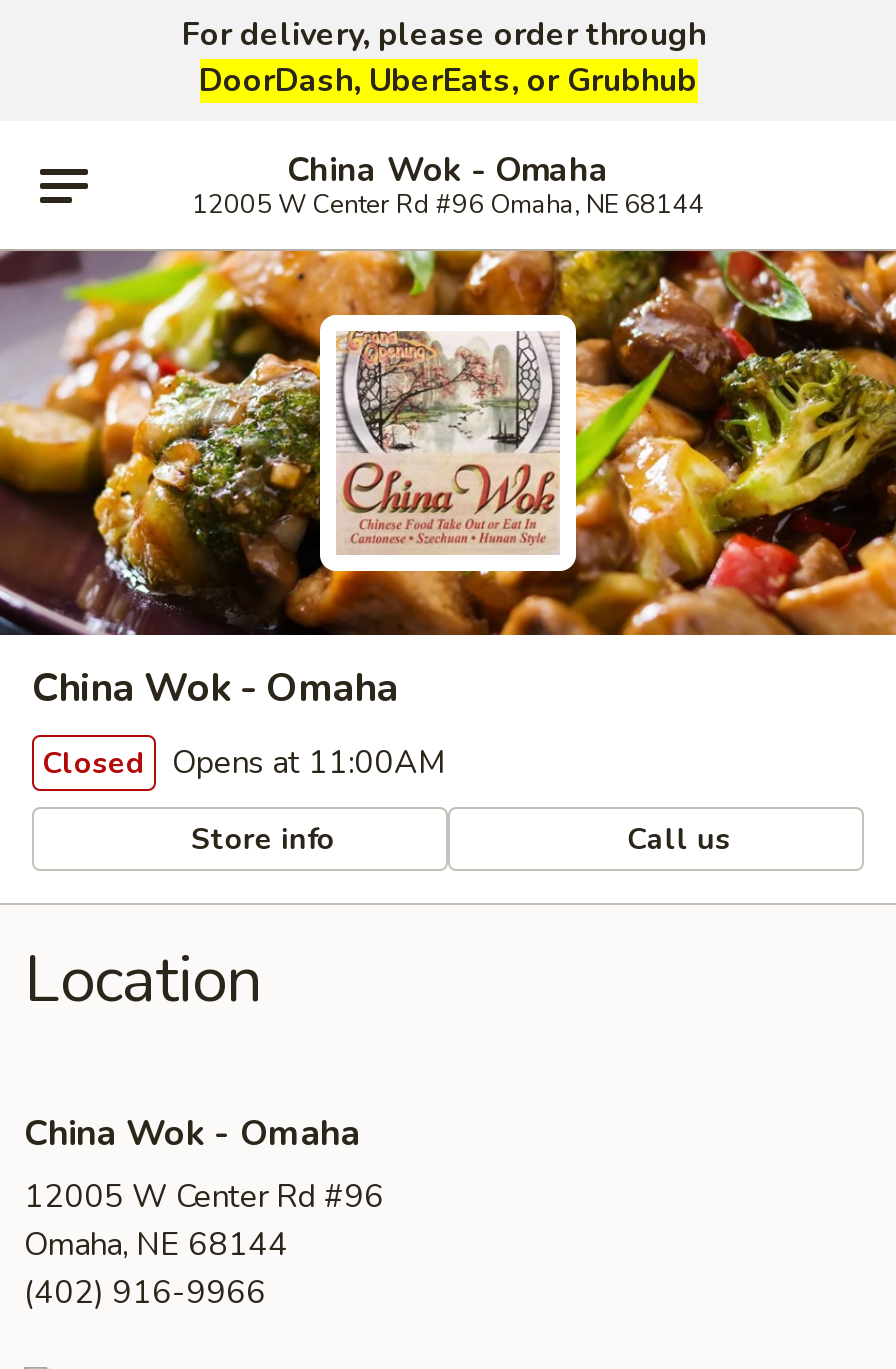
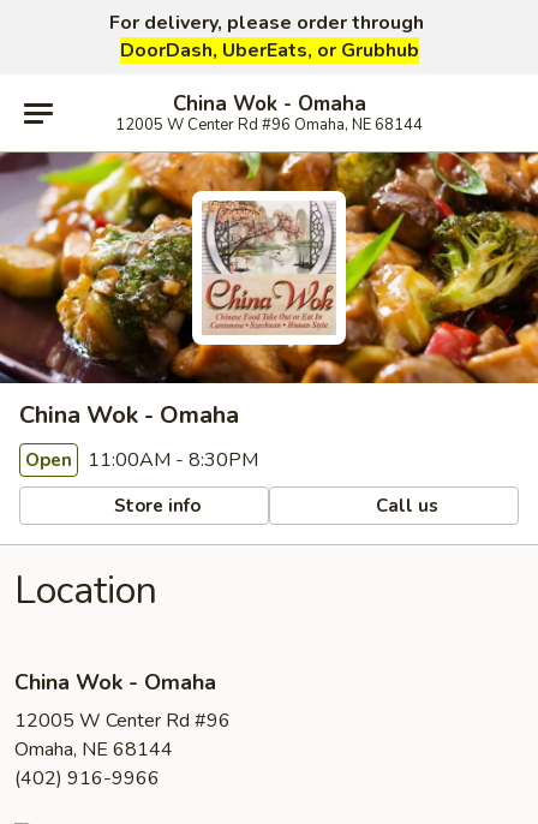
- Closed Opens at 11:00AM
+ Open 11:00AM - 8:30PM
